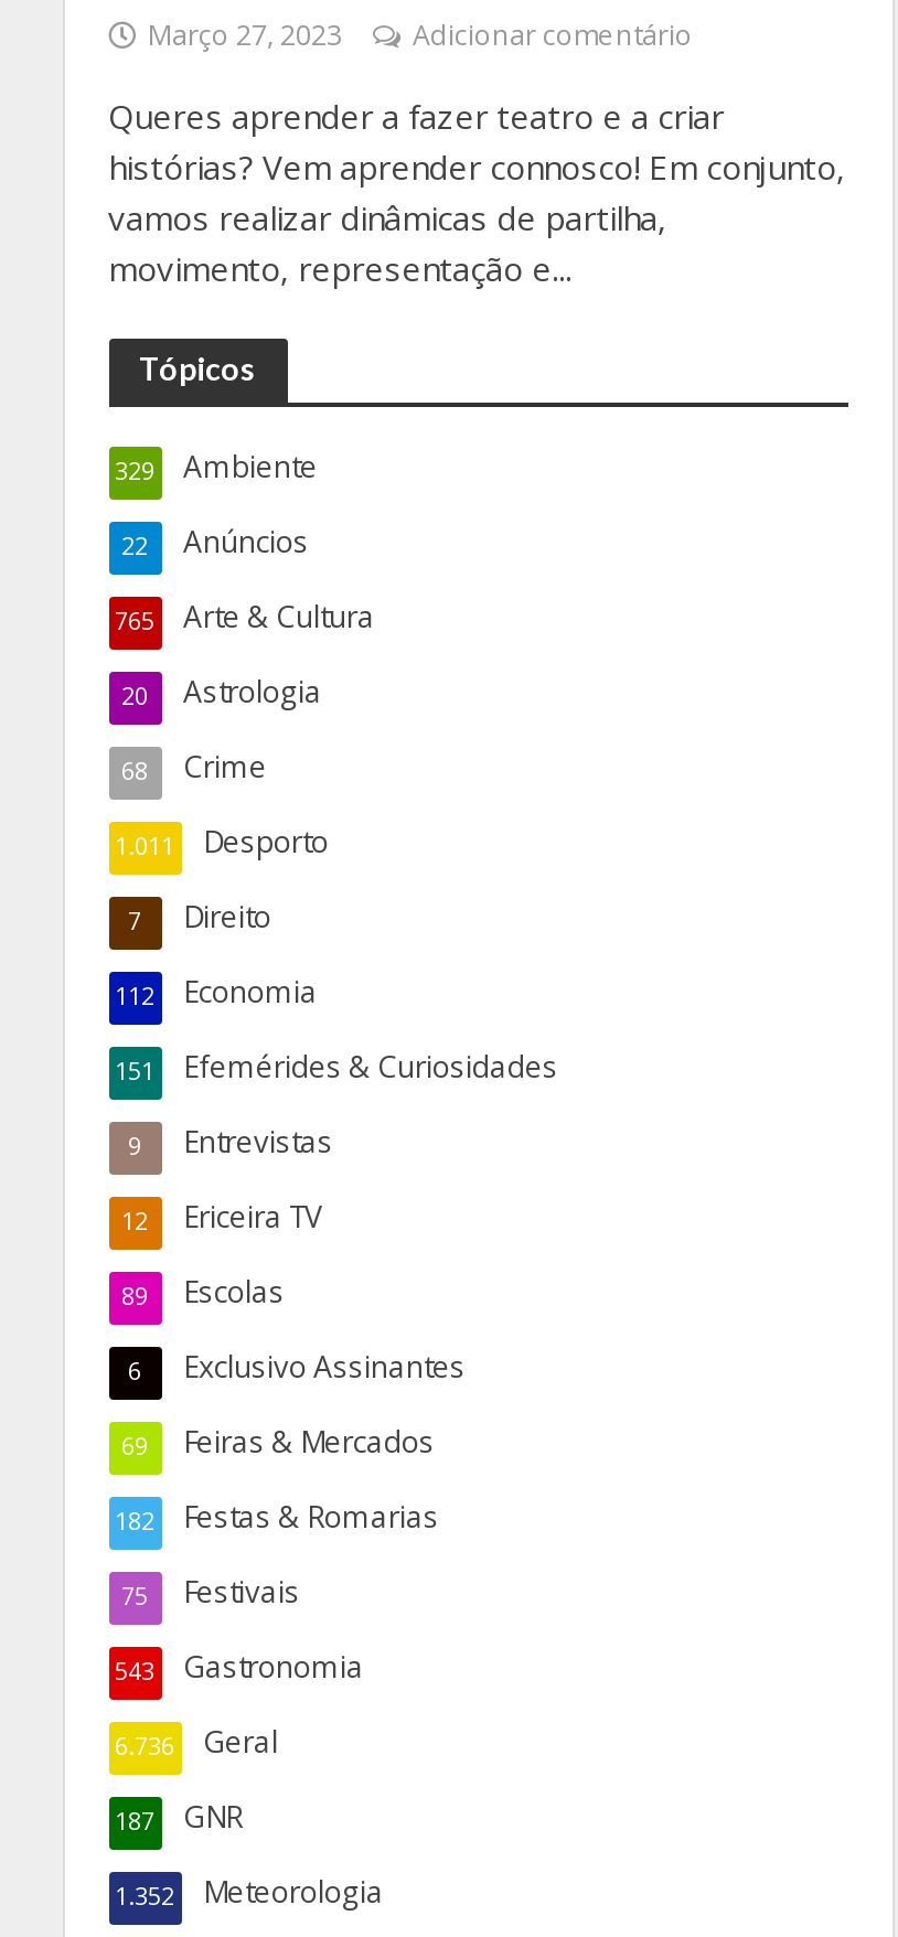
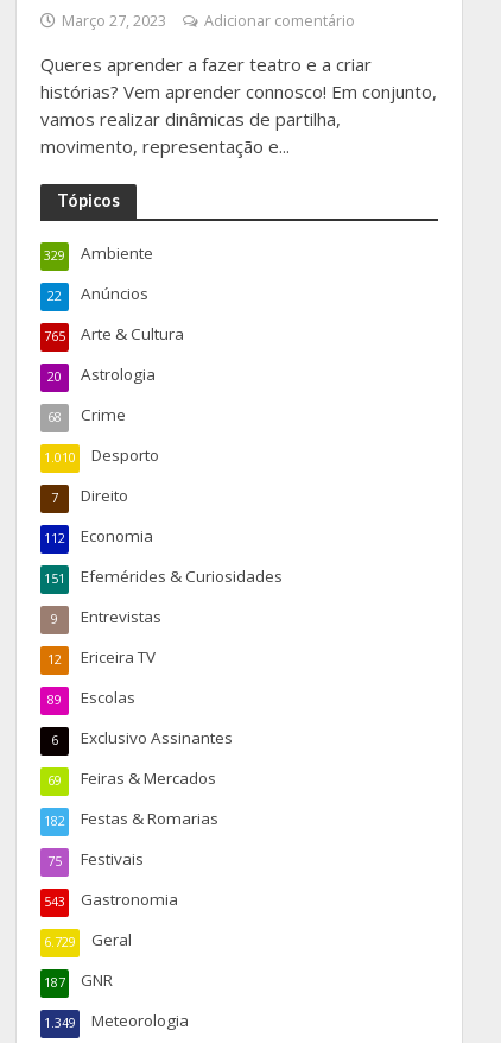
- 1.011 Desporto
+ 1.010 Desporto

- 6.736 Geral
+ 6.729 Geral

- 1.352 Meteorologia
+ 1.349 Meteorologia
